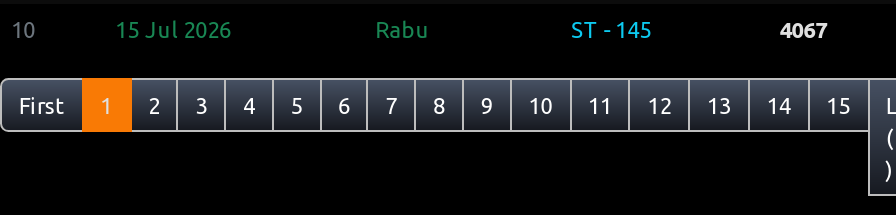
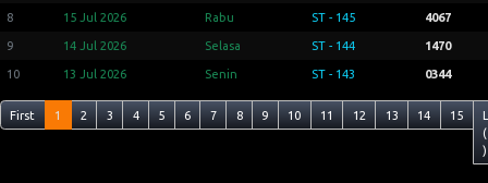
- 10
+ 8

+ 9
+ 14 Jul 2026
+ Selasa
+ ST - 144
+ 1470
+ 10
+ 13 Jul 2026
+ Senin
+ ST - 143
+ 0344
